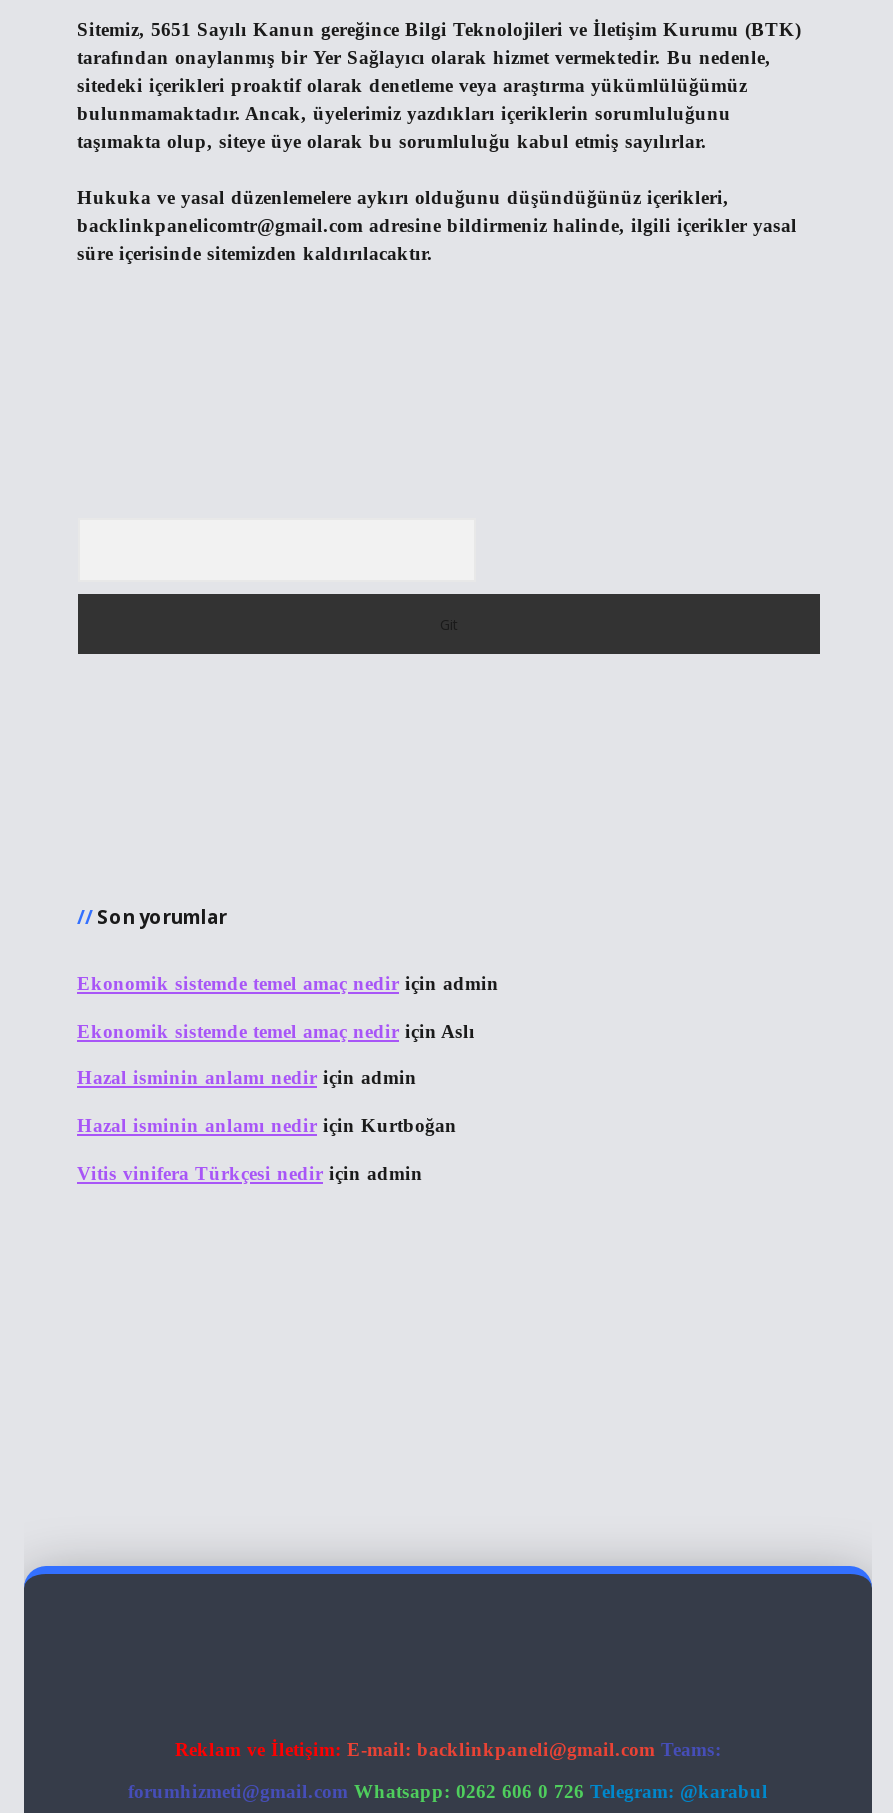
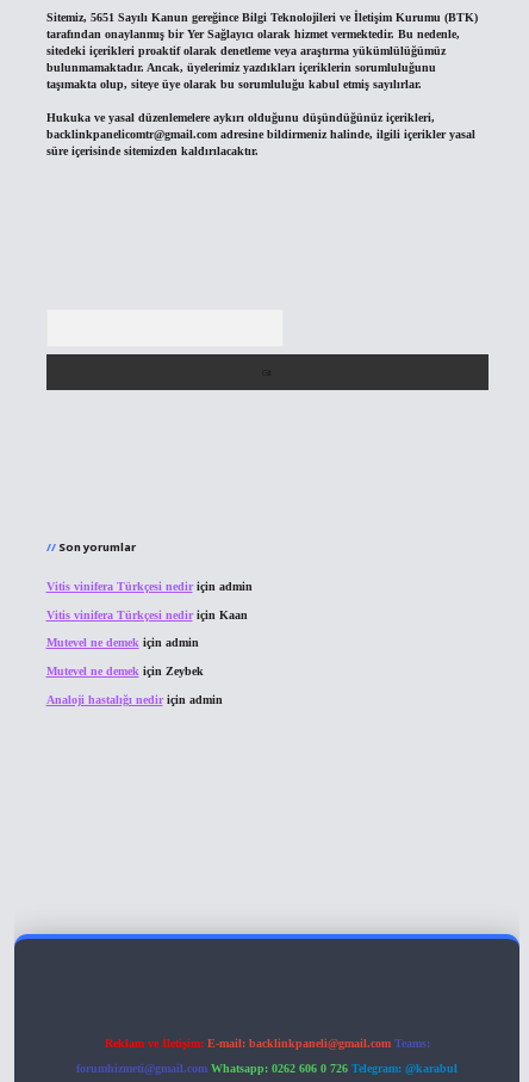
- Ekonomik sistemde temel amaç nedir için admin
- Ekonomik sistemde temel amaç nedir için Aslı
- Hazal isminin anlamı nedir için admin
- Hazal isminin anlamı nedir için Kurtboğan

moved up: Vitis vinifera Türkçesi nedir için admin

+ Vitis vinifera Türkçesi nedir için Kaan
+ Mutevel ne demek için admin
+ Mutevel ne demek için Zeybek
+ Analoji hastalığı nedir için admin
